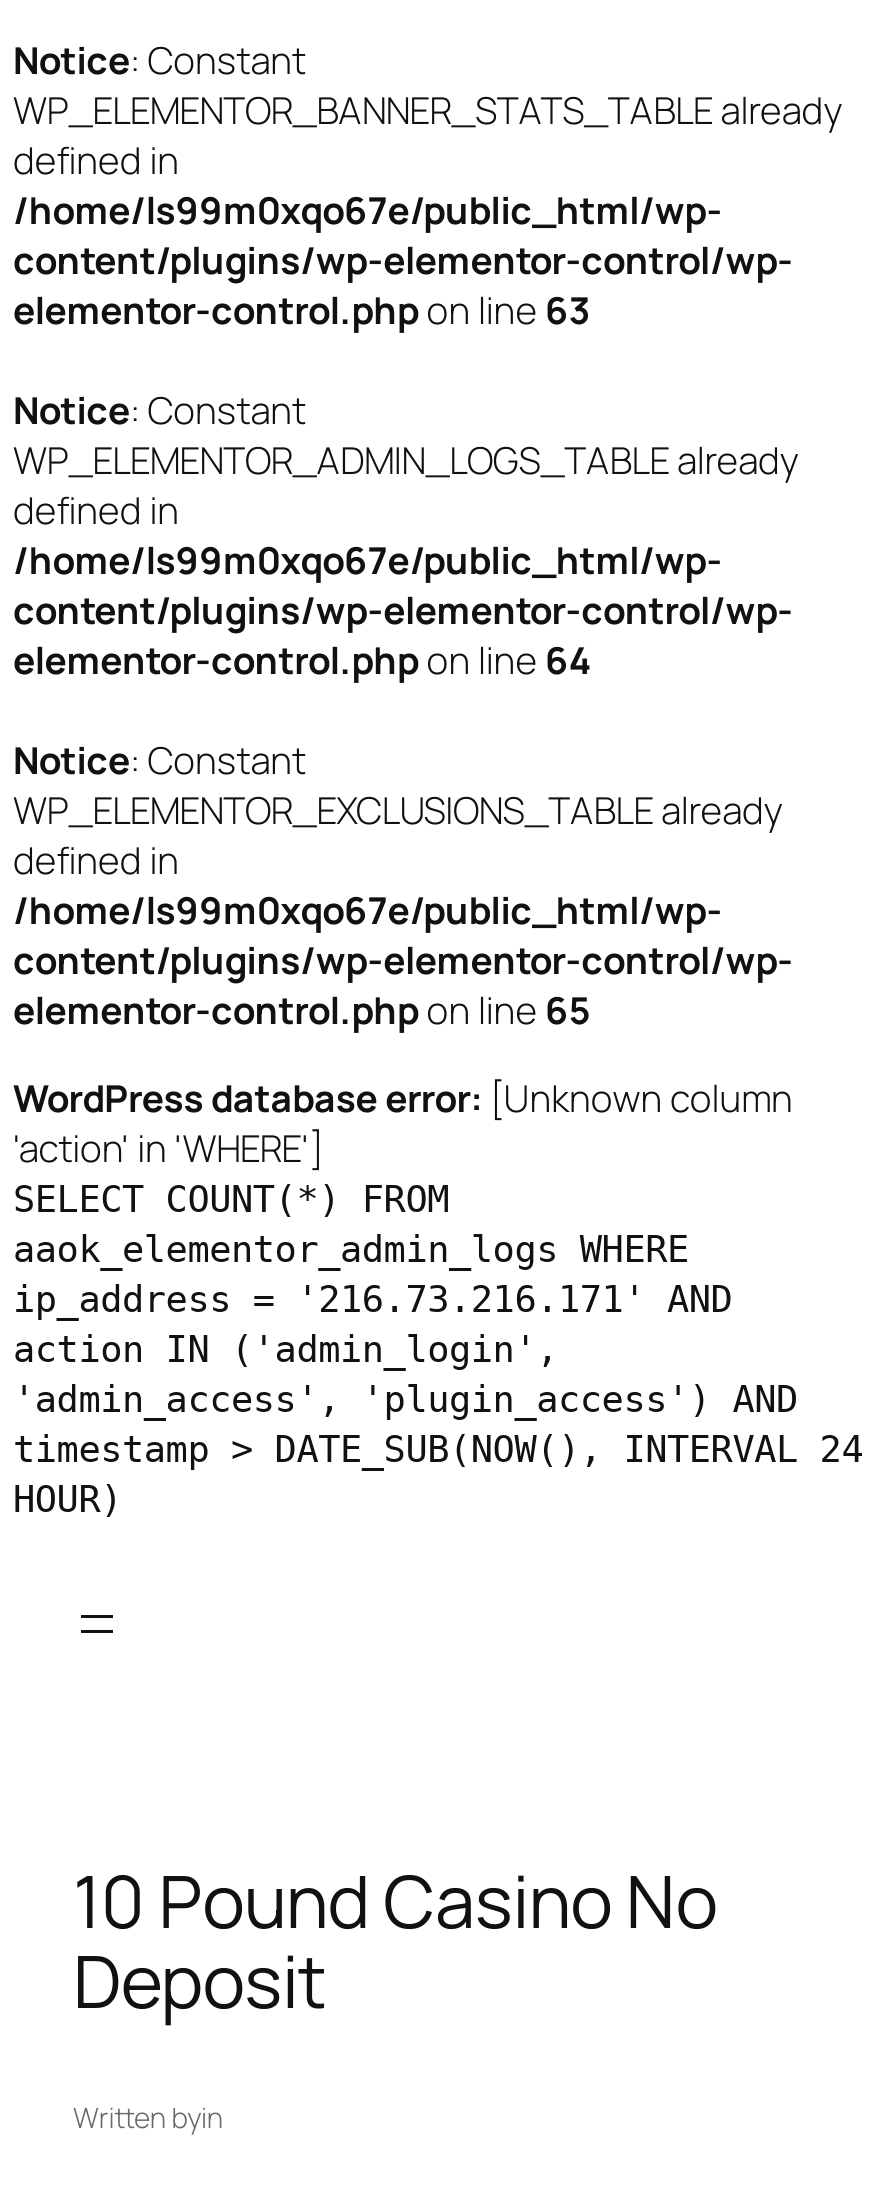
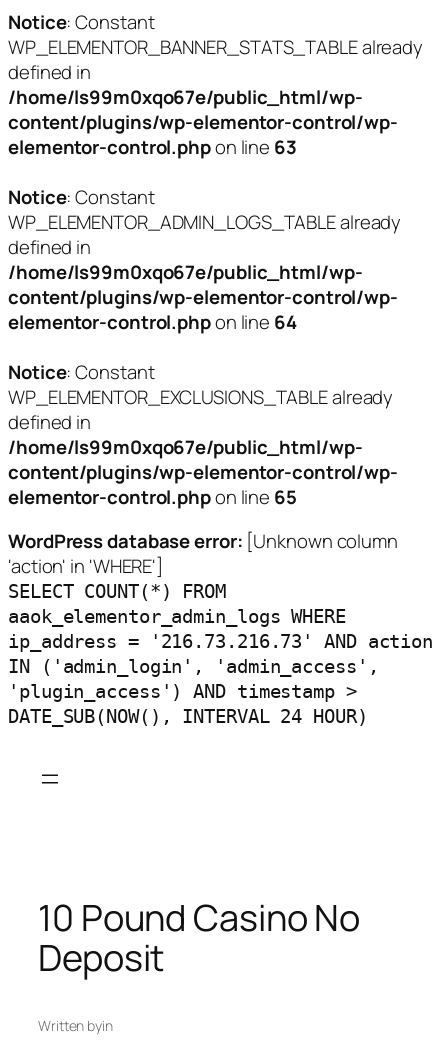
- ip_address = '216.73.216.171' AND
- action IN ('admin_login',
- 'admin_access', 'plugin_access') AND
- timestamp > DATE_SUB(NOW(), INTERVAL 24
- HOUR)
+ ip_address = '216.73.216.73' AND action
+ IN ('admin_login', 'admin_access',
+ 'plugin_access') AND timestamp >
+ DATE_SUB(NOW(), INTERVAL 24 HOUR)
